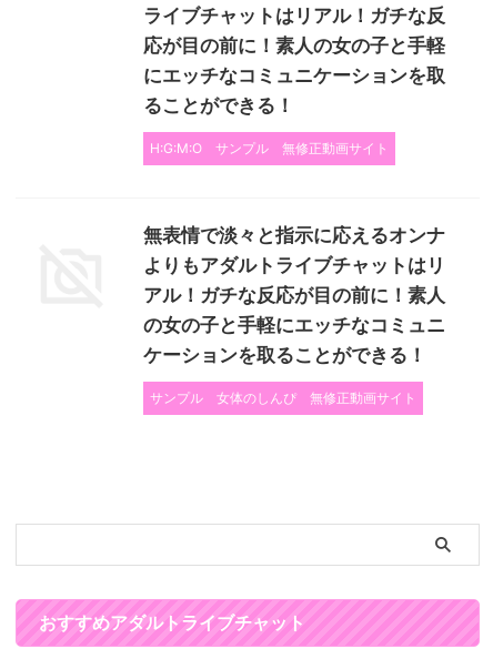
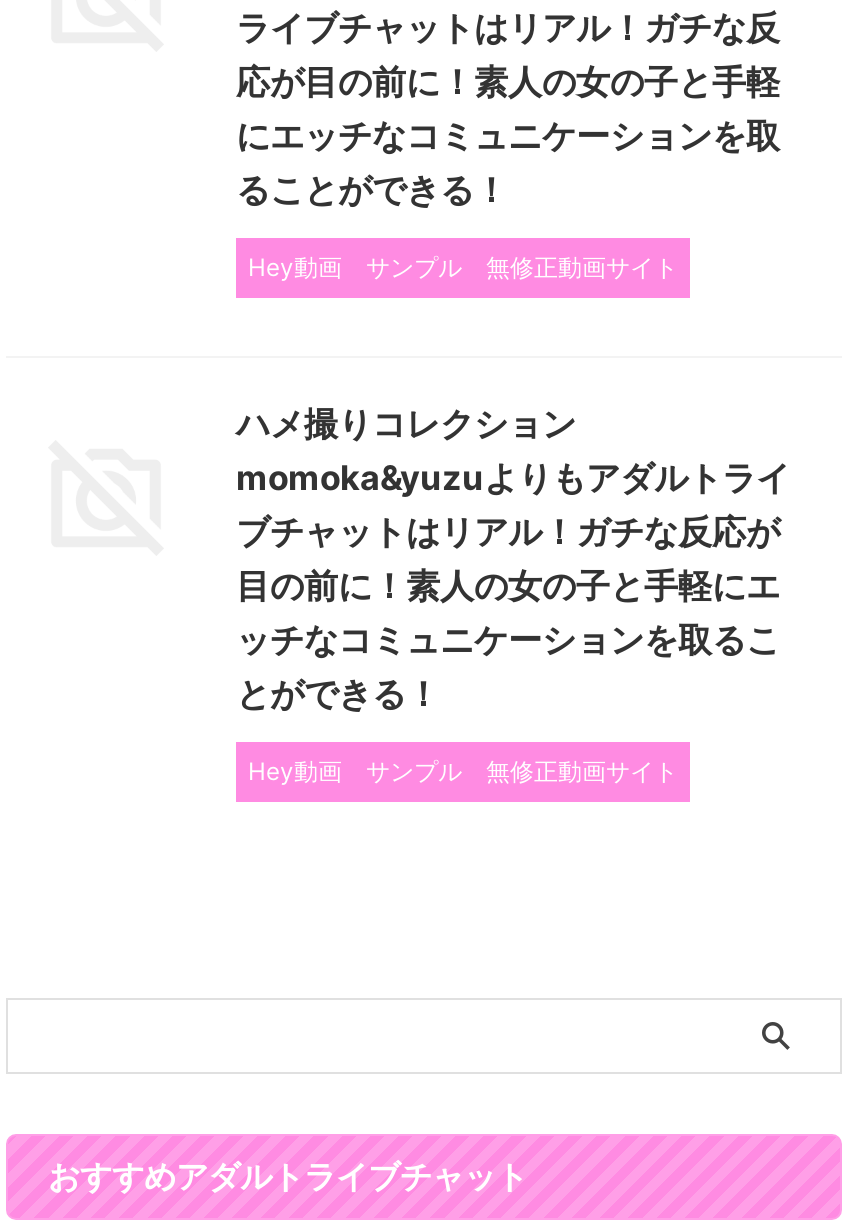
- H:G:M:O
+ Hey動画

- 無表情で淡々と指示に応えるオンナ
- よりもアダルトライブチャットはリ
- アル！ガチな反応が目の前に！素人
- の女の子と手軽にエッチなコミュニ
- ケーションを取ることができる！
+ ハメ撮りコレクション
+ momoka&yuzuよりもアダルトライ
+ ブチャットはリアル！ガチな反応が
+ 目の前に！素人の女の子と手軽にエ
+ ッチなコミュニケーションを取るこ
+ とができる！
+ Hey動画

- 女体のしんぴ
